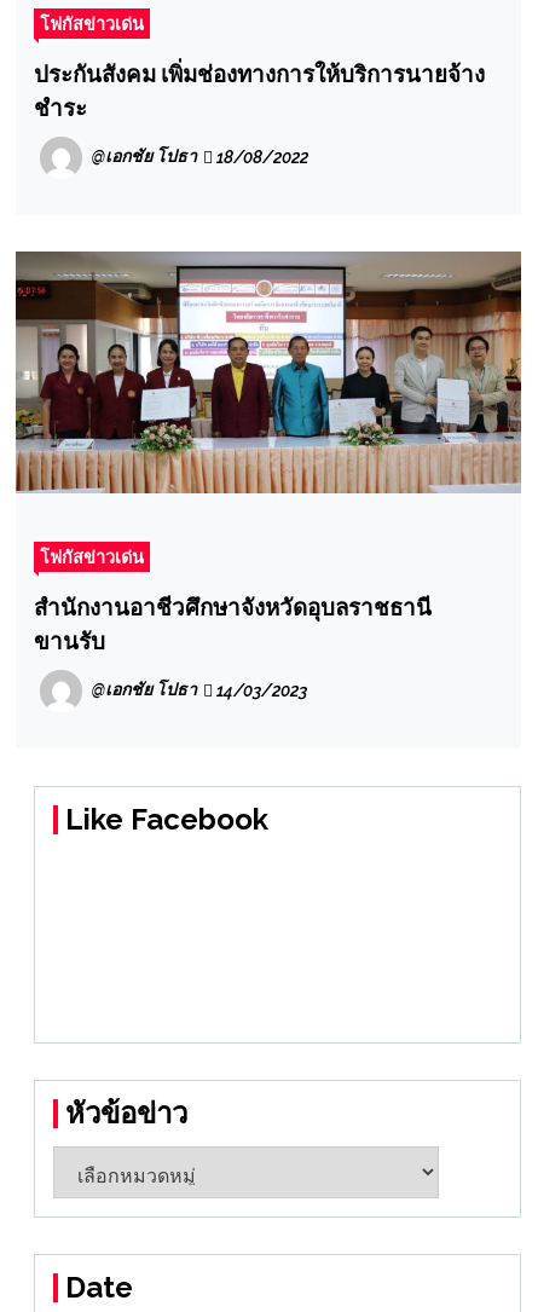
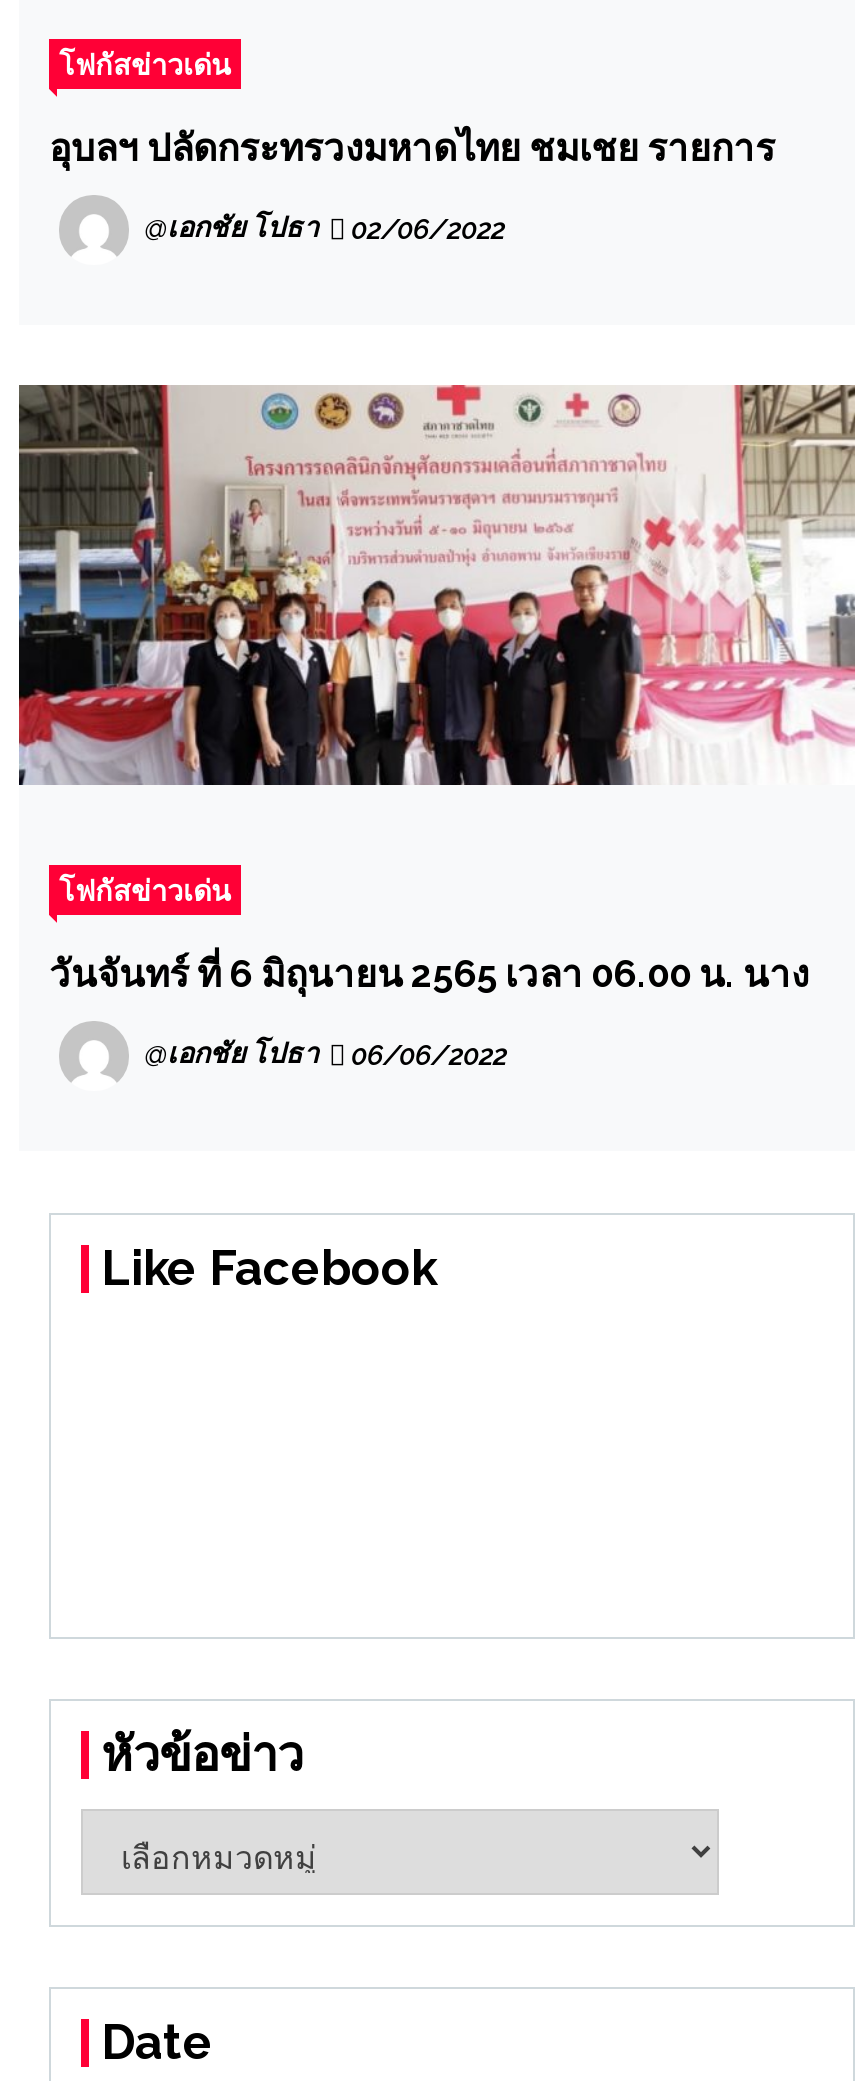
- ประกันสังคม เพิ่มช่องทางการให้บริการนายจ้าง
- ชำระ
+ อุบลฯ ปลัดกระทรวงมหาดไทย ชมเชย รายการ

- @เอกชัย โปธา 18/08/2022
+ @เอกชัย โปธา 02/06/2022

- [image]
+ [image]

- สำนักงานอาชีวศึกษาจังหวัดอุบลราชธานี
- ขานรับ
+ วันจันทร์ ที่ 6 มิถุนายน 2565 เวลา 06.00 น. นาง

- @เอกชัย โปธา 14/03/2023
+ @เอกชัย โปธา 06/06/2022
